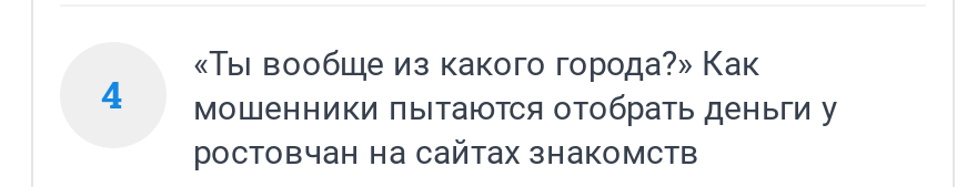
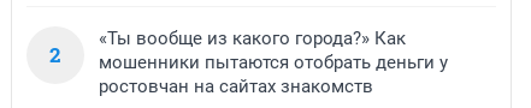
- 4 мошенники пытаются отобрать деньги у
+ 2 мошенники пытаются отобрать деньги у
